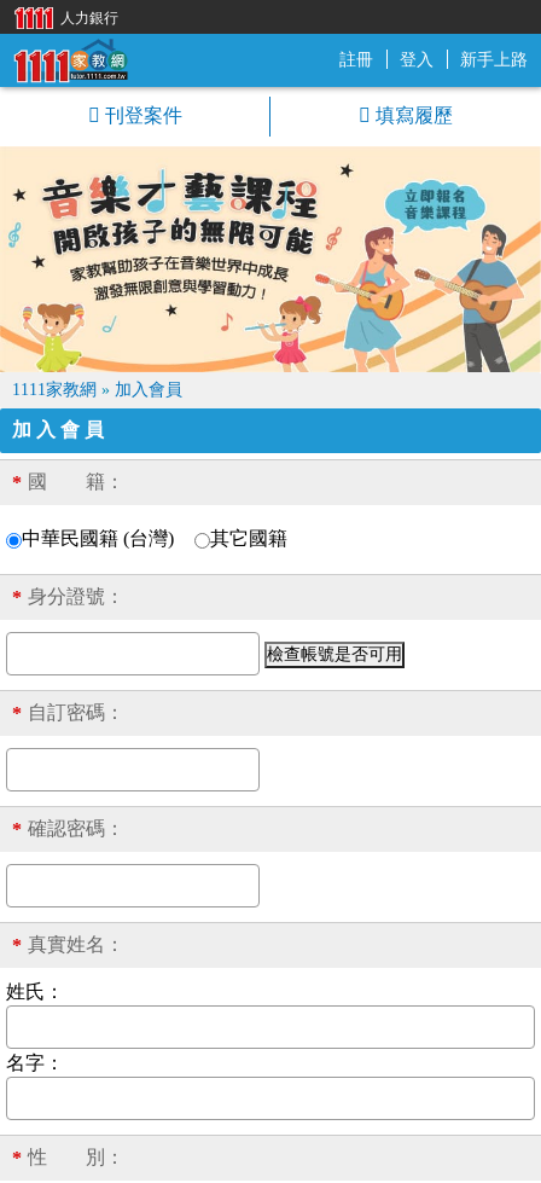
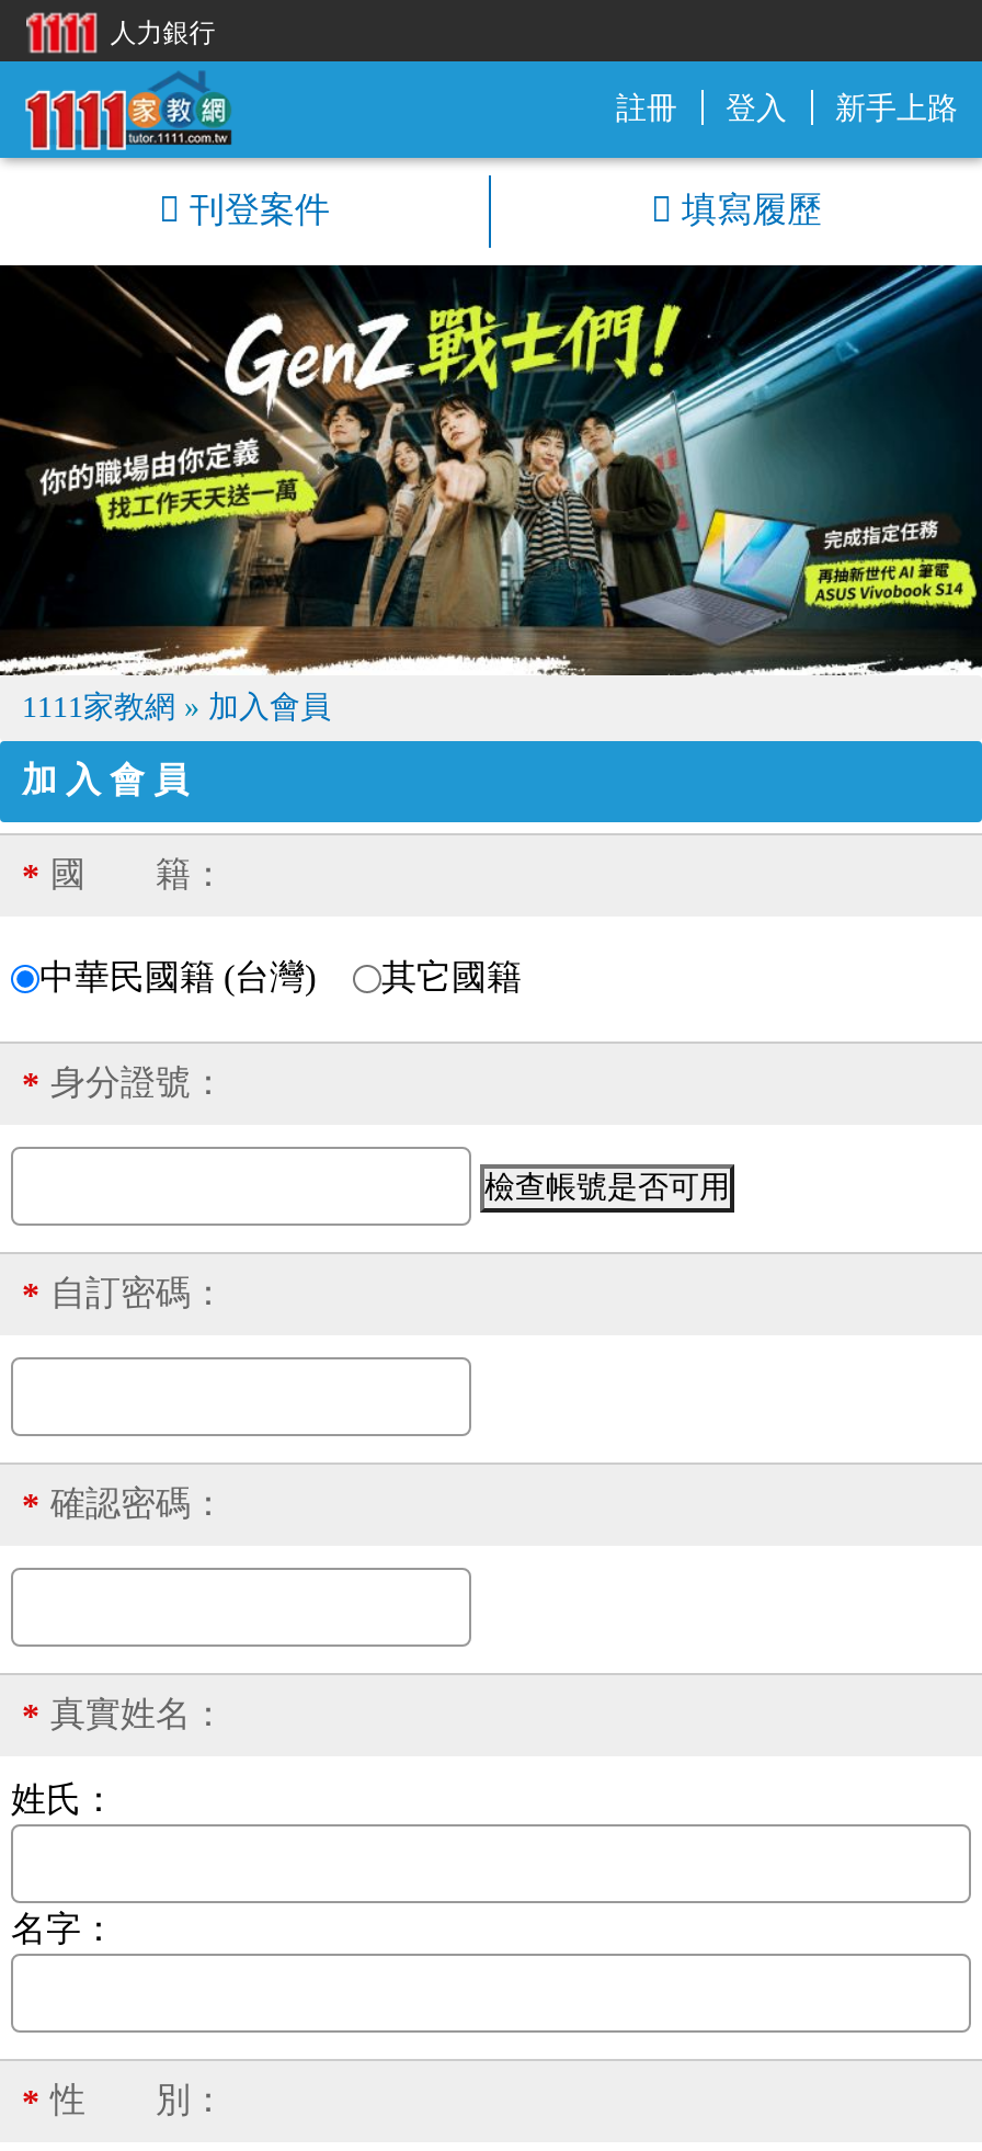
- [image]
+ [image]
